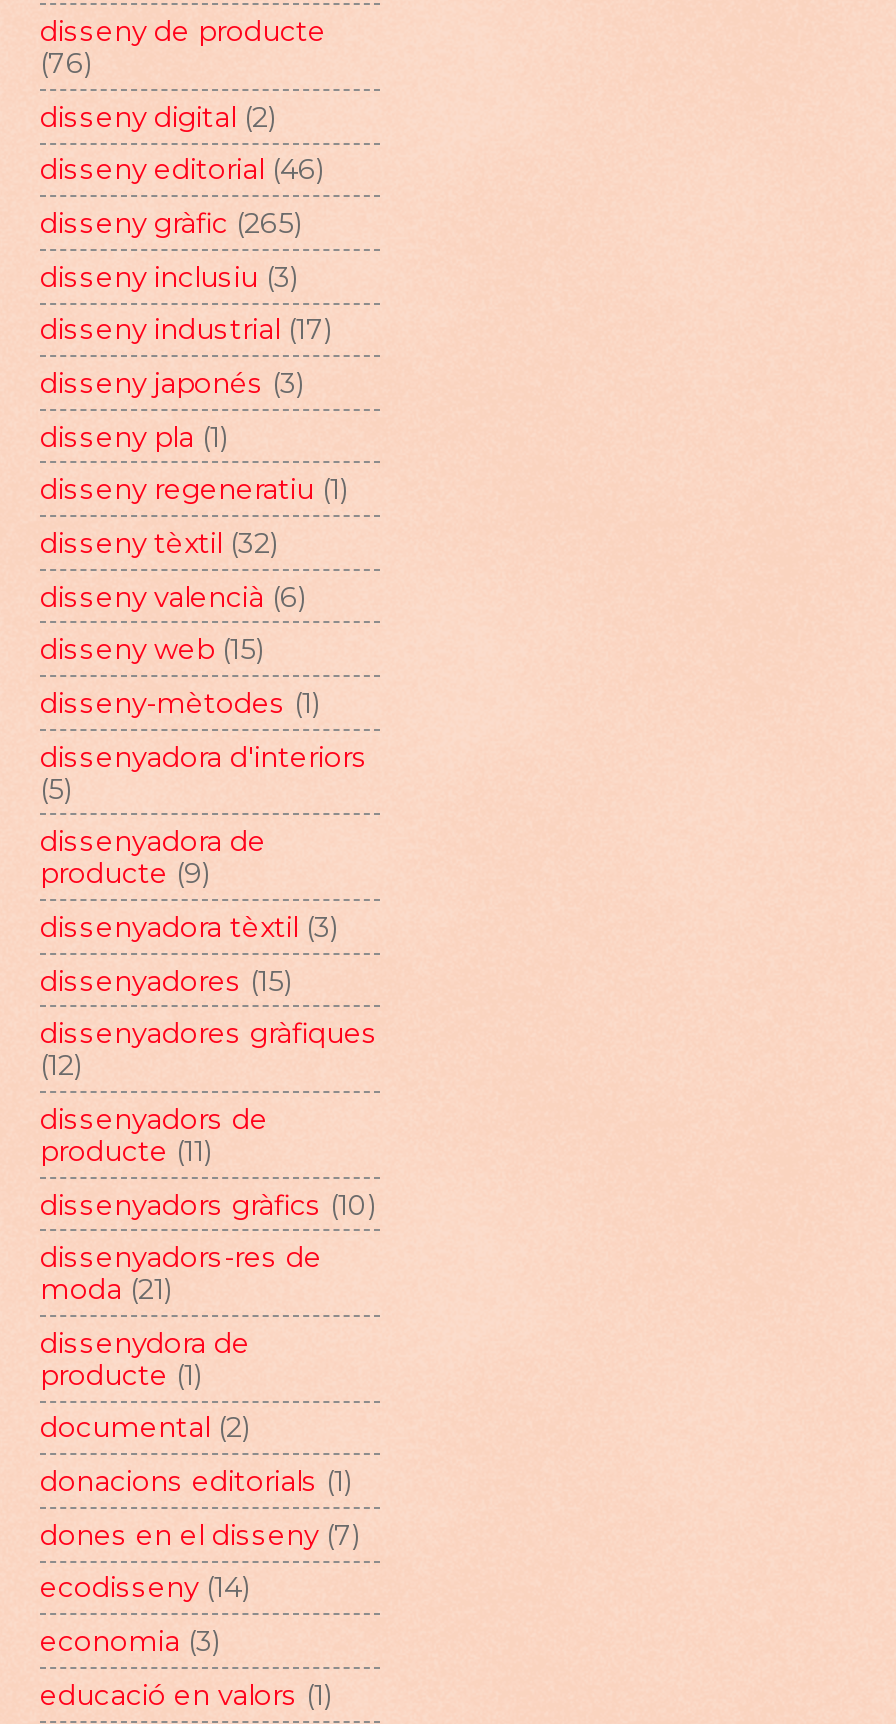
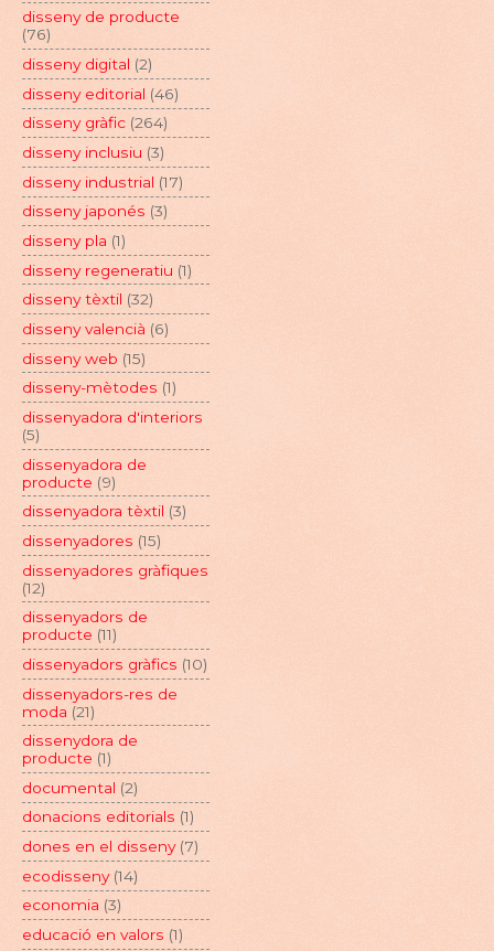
- disseny gràfic (265)
+ disseny gràfic (264)
